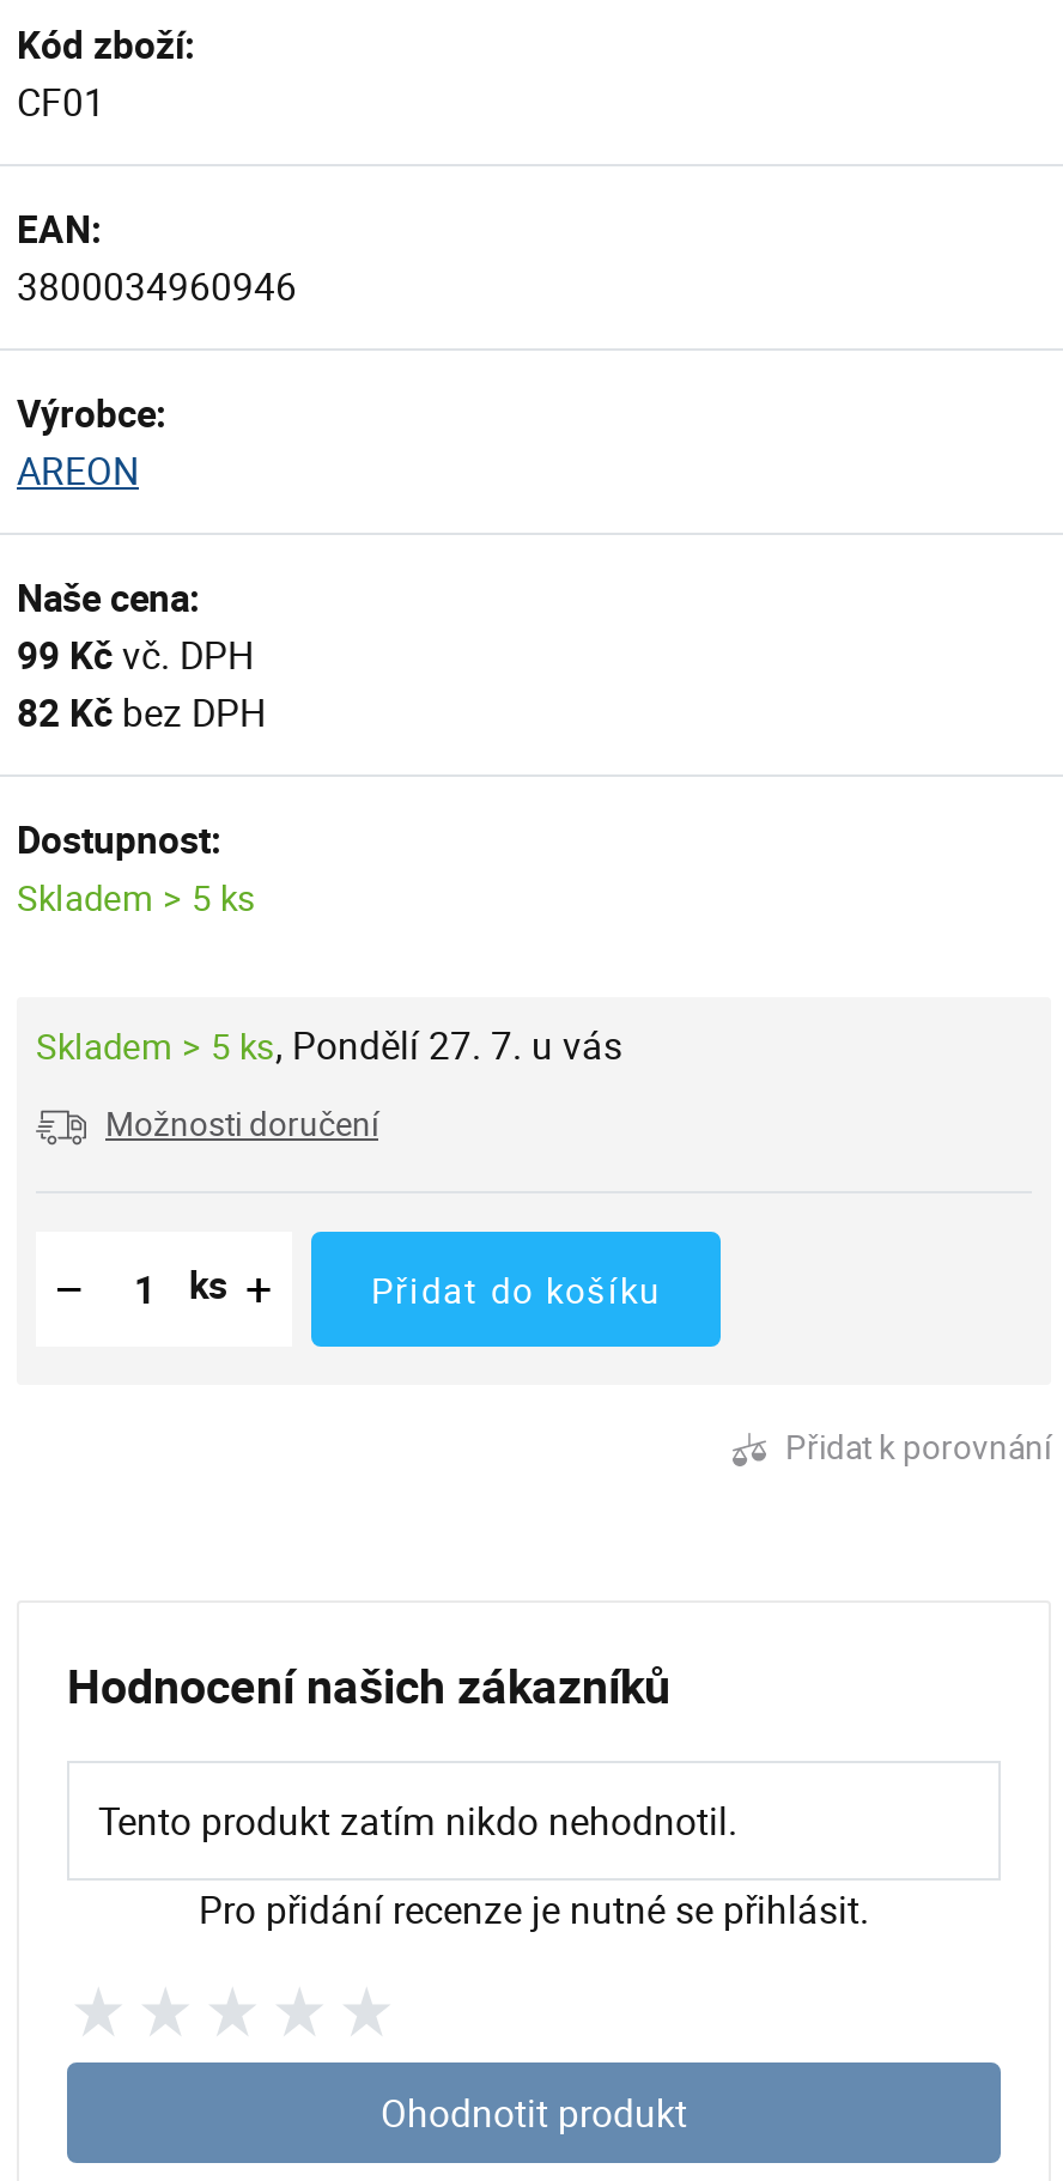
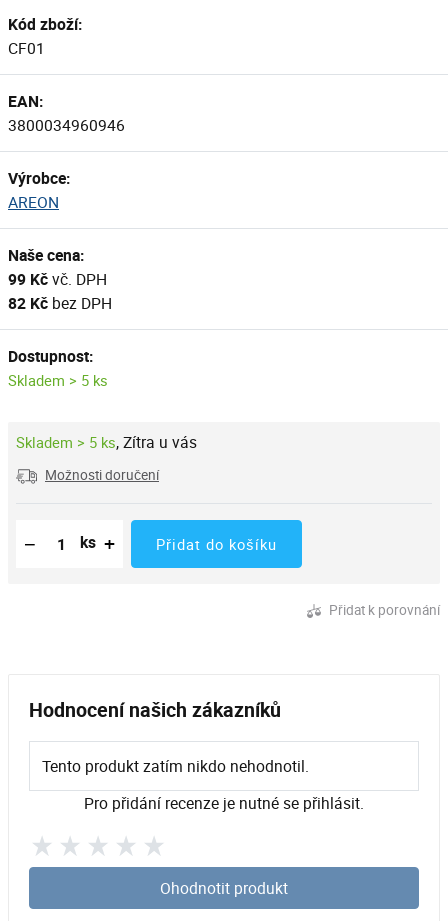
- Skladem > 5 ks, Pondělí 27. 7. u vás
+ Skladem > 5 ks, Zítra u vás
